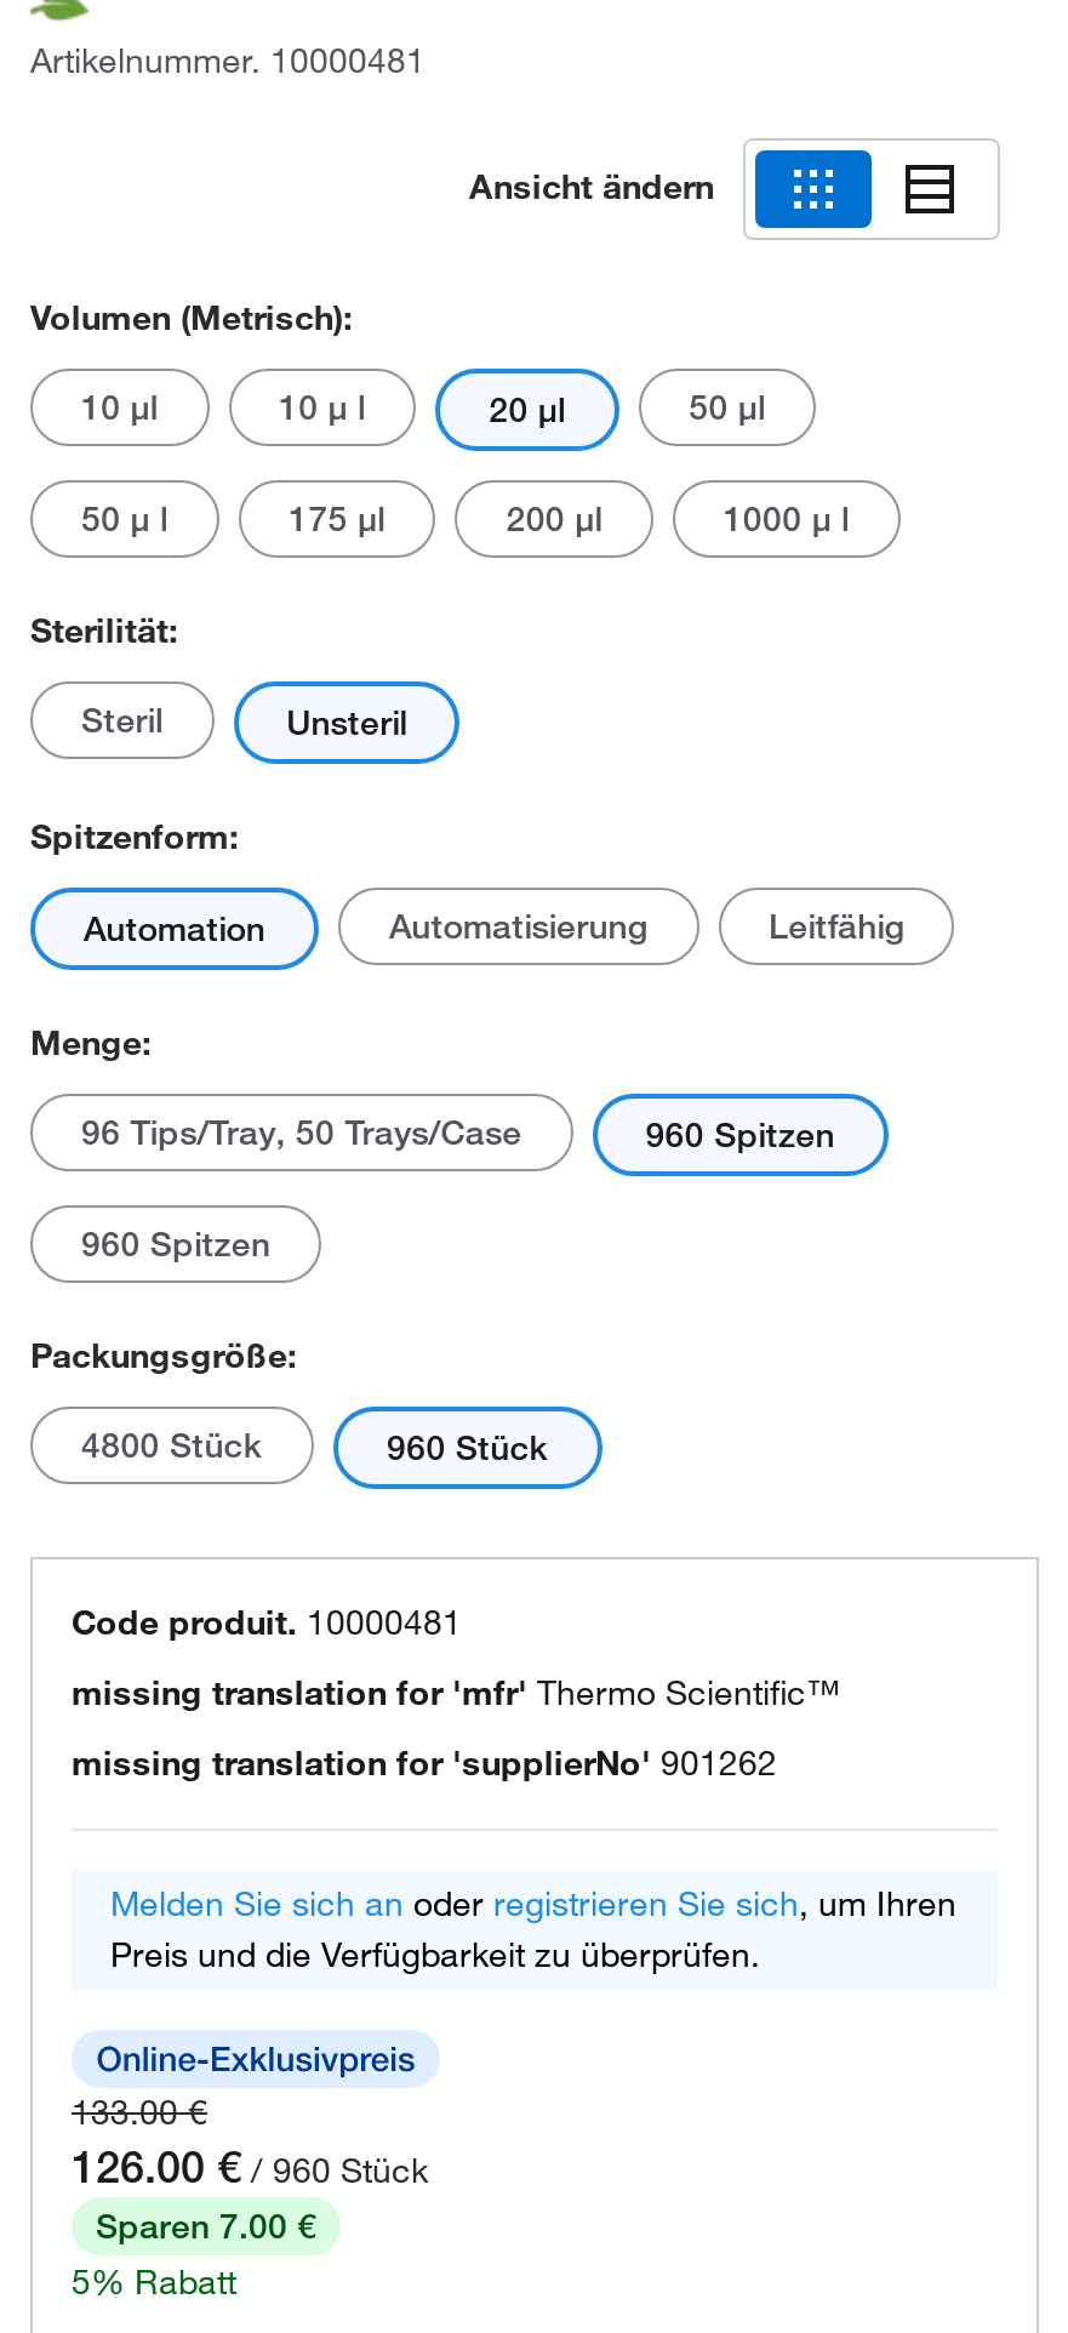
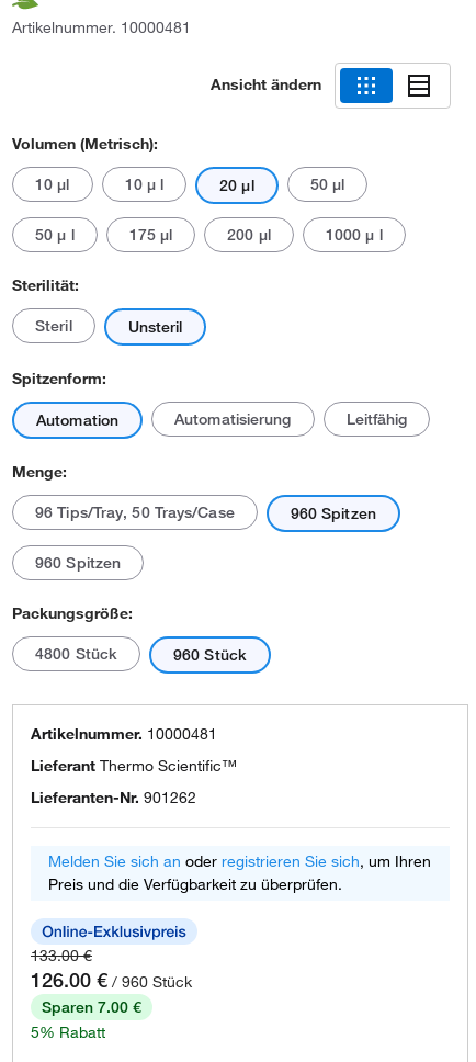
- Code produit. 10000481
+ Artikelnummer. 10000481

- missing translation for 'mfr' Thermo Scientific™
+ Lieferant Thermo Scientific™

- missing translation for 'supplierNo' 901262
+ Lieferanten-Nr. 901262
